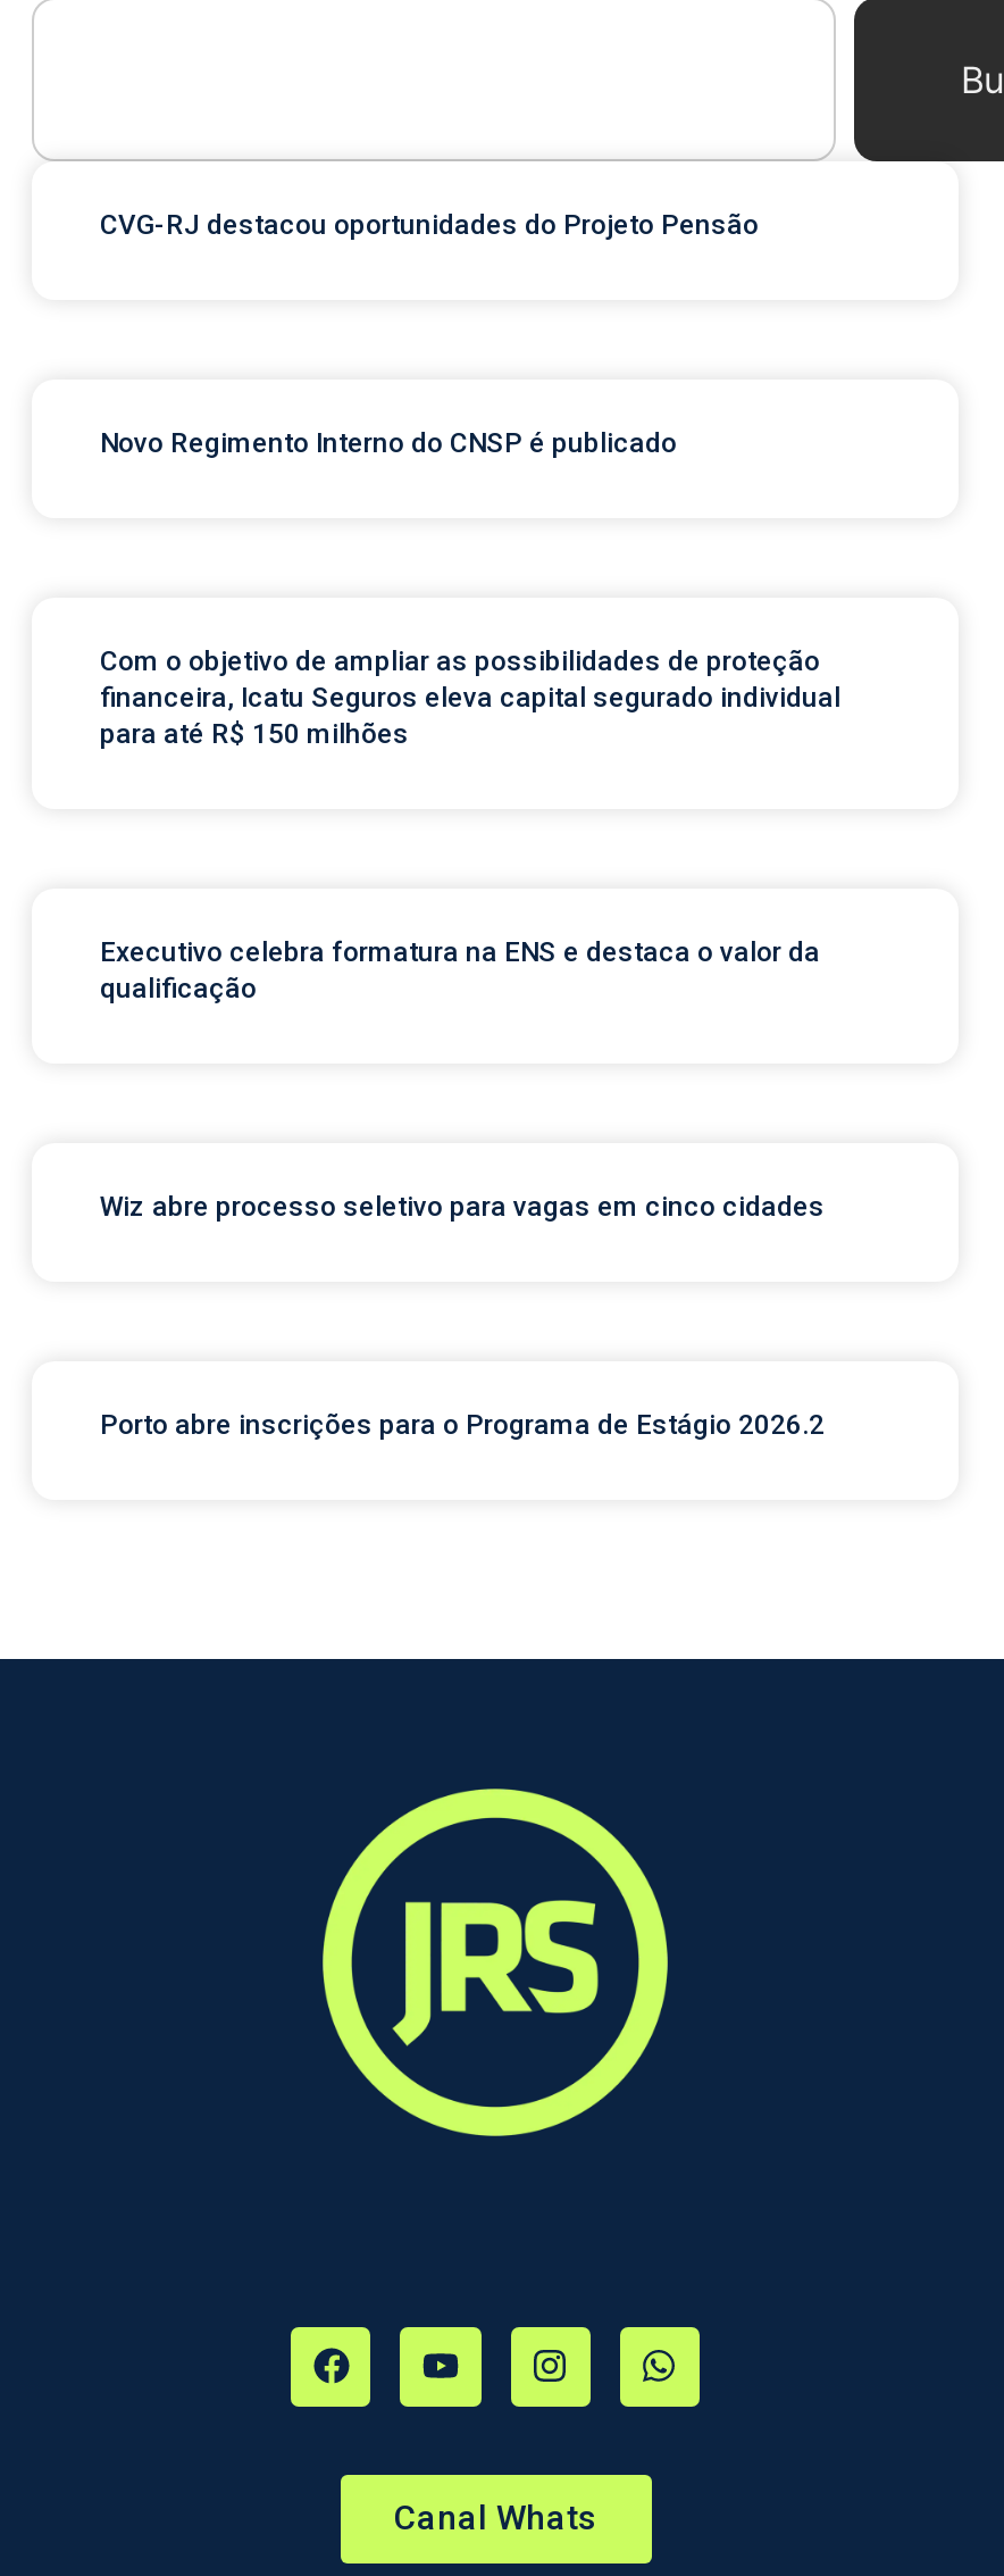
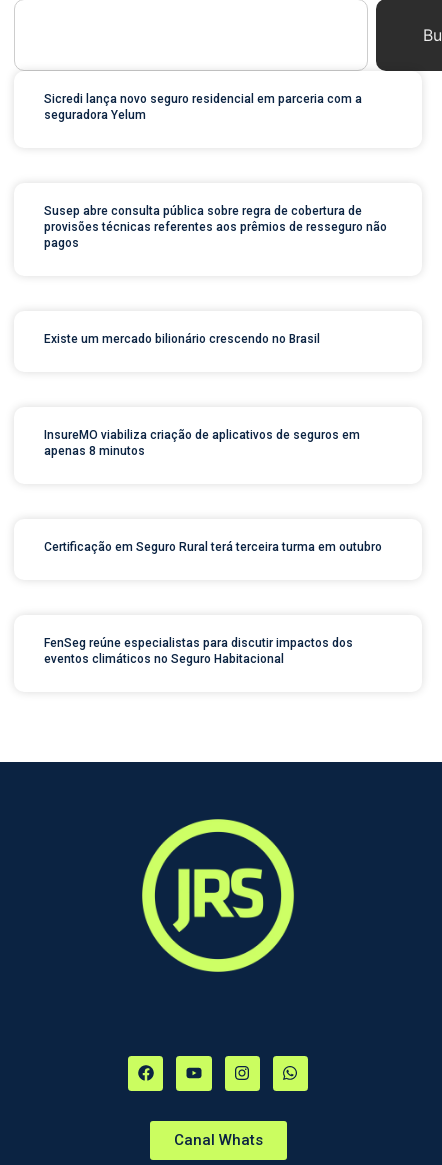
- CVG-RJ destacou oportunidades do Projeto Pensão
+ Sicredi lança novo seguro residencial em parceria com a
+ seguradora Yelum

- Novo Regimento Interno do CNSP é publicado
+ Susep abre consulta pública sobre regra de cobertura de
+ provisões técnicas referentes aos prêmios de resseguro não
+ pagos

- Com o objetivo de ampliar as possibilidades de proteção
- financeira, Icatu Seguros eleva capital segurado individual
- para até R$ 150 milhões
+ Existe um mercado bilionário crescendo no Brasil

- Executivo celebra formatura na ENS e destaca o valor da
- qualificação
+ InsureMO viabiliza criação de aplicativos de seguros em
+ apenas 8 minutos

- Wiz abre processo seletivo para vagas em cinco cidades
+ Certificação em Seguro Rural terá terceira turma em outubro

- Porto abre inscrições para o Programa de Estágio 2026.2
+ FenSeg reúne especialistas para discutir impactos dos
+ eventos climáticos no Seguro Habitacional
